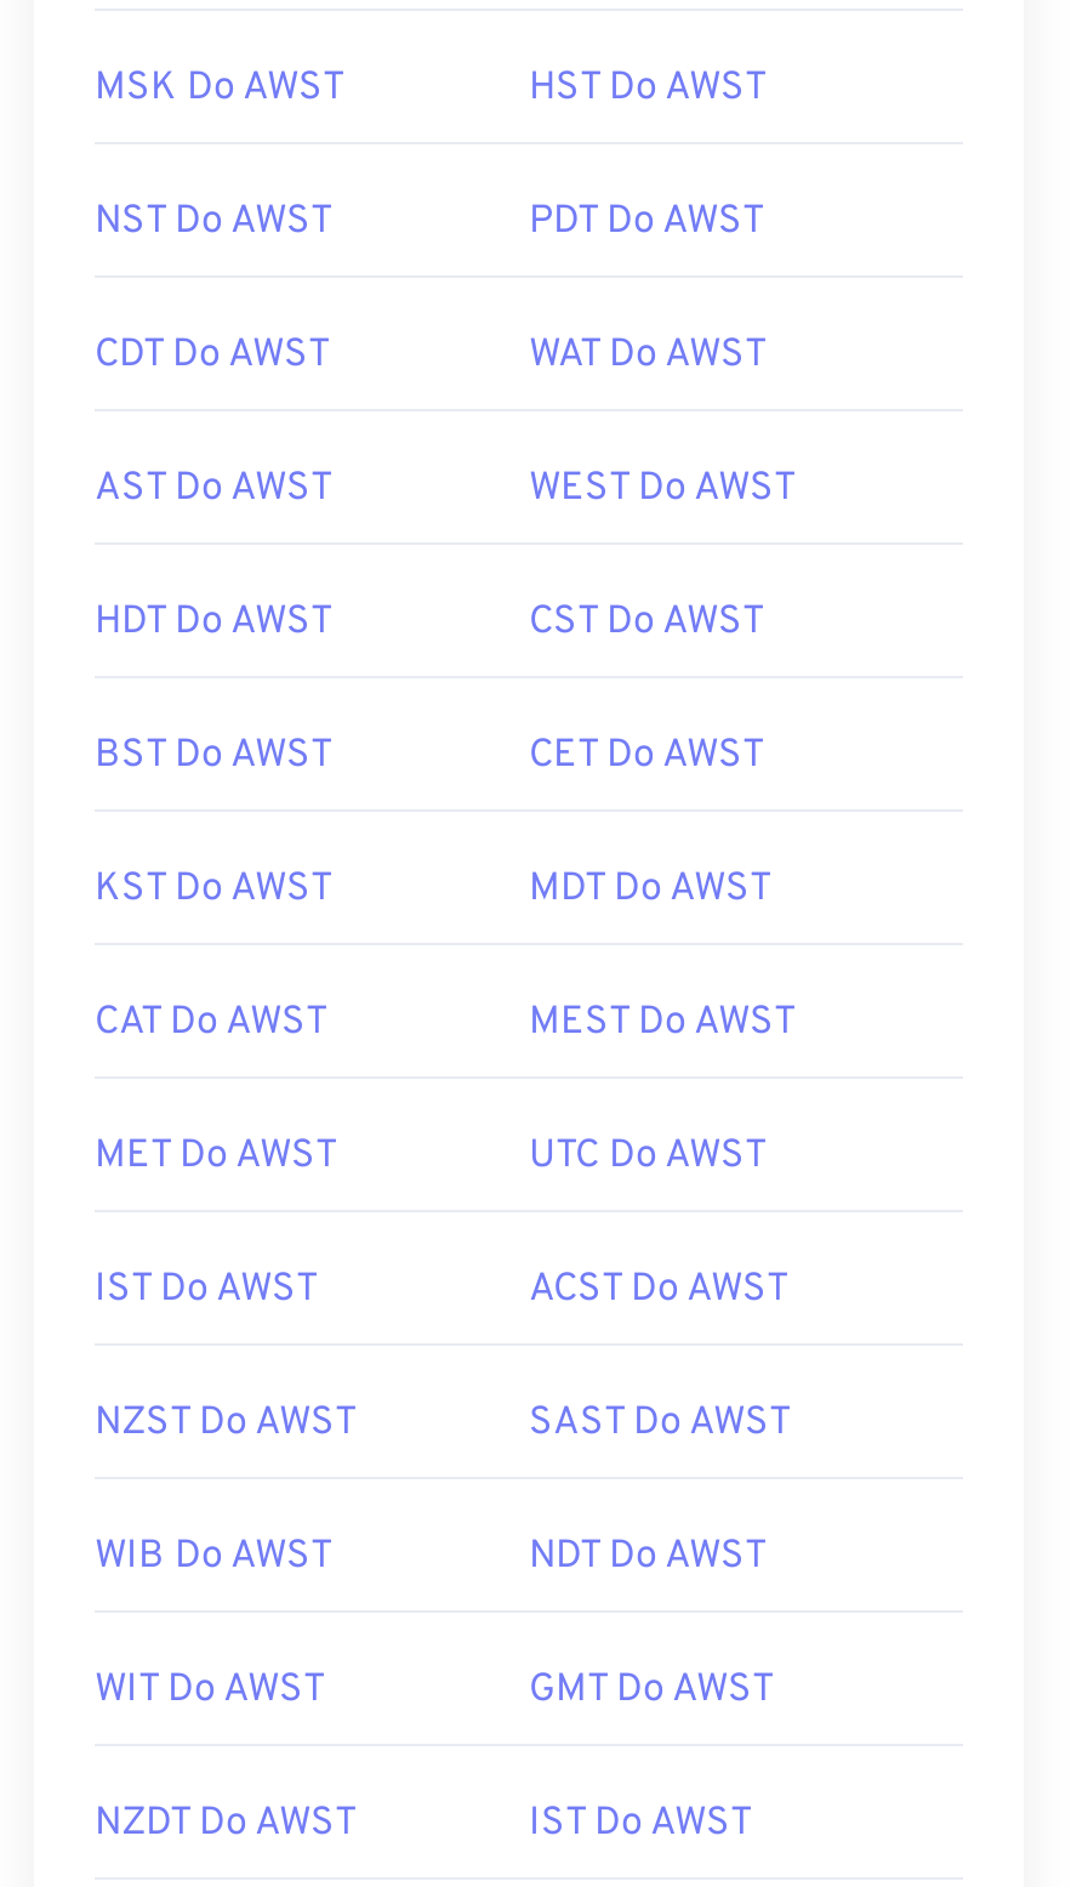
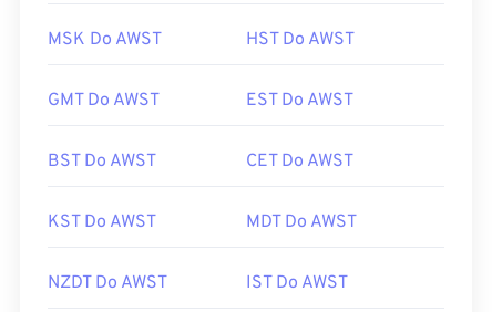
- NST Do AWST
- PDT Do AWST
- CDT Do AWST
- WAT Do AWST
- AST Do AWST
- WEST Do AWST
- HDT Do AWST
- CST Do AWST
+ GMT Do AWST
+ EST Do AWST

- CAT Do AWST
- MEST Do AWST
- MET Do AWST
- UTC Do AWST
- IST Do AWST
- ACST Do AWST
- NZST Do AWST
- SAST Do AWST
- WIB Do AWST
- NDT Do AWST
- WIT Do AWST
- GMT Do AWST
